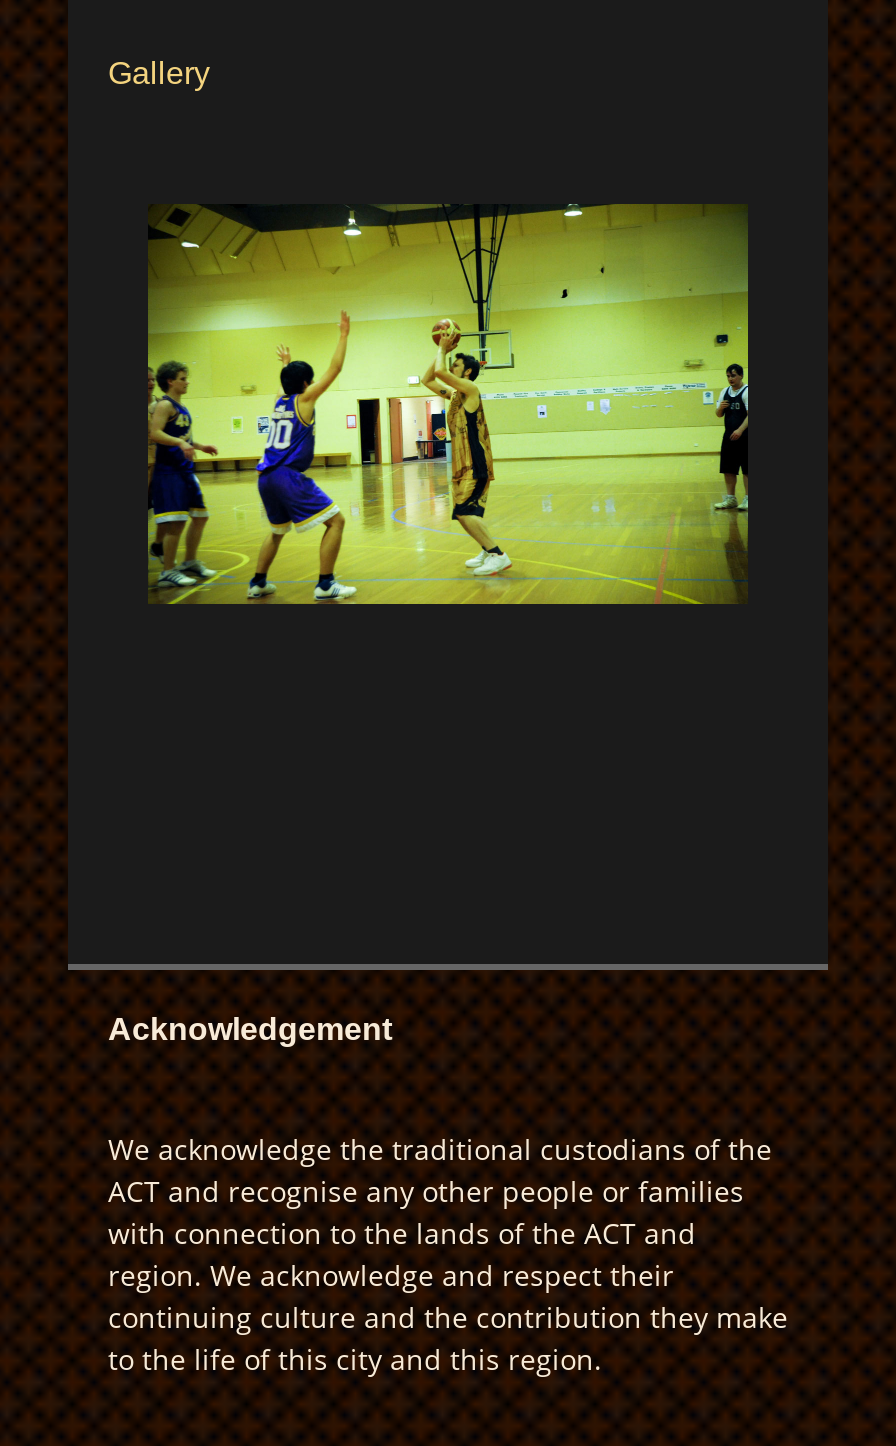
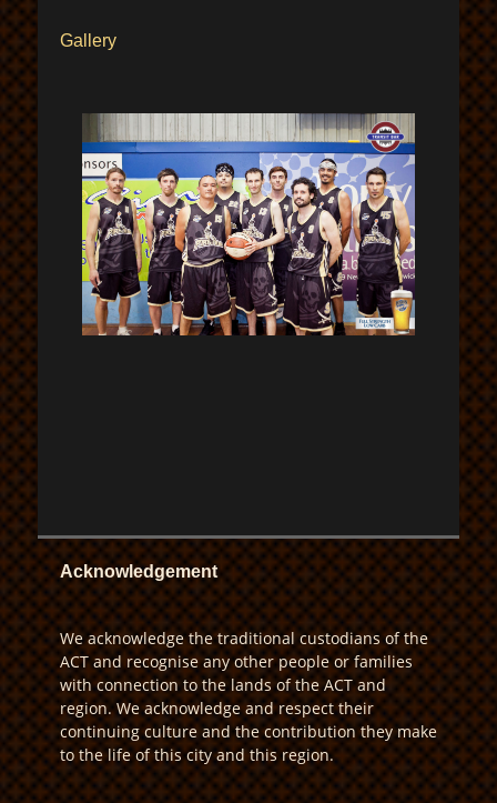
- [image]
+ [image]
